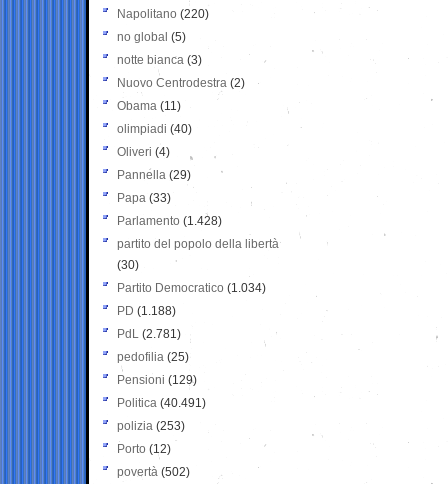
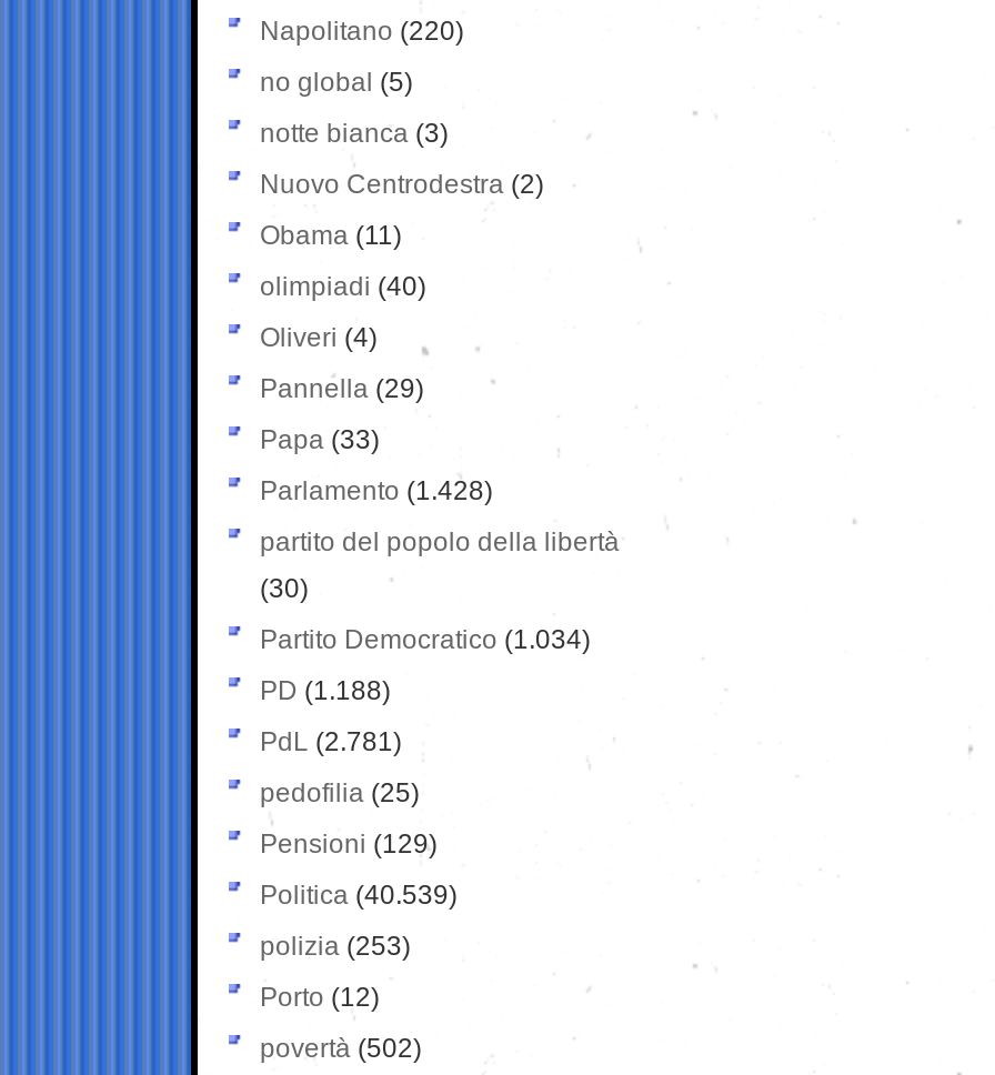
- Politica (40.491)
+ Politica (40.539)
